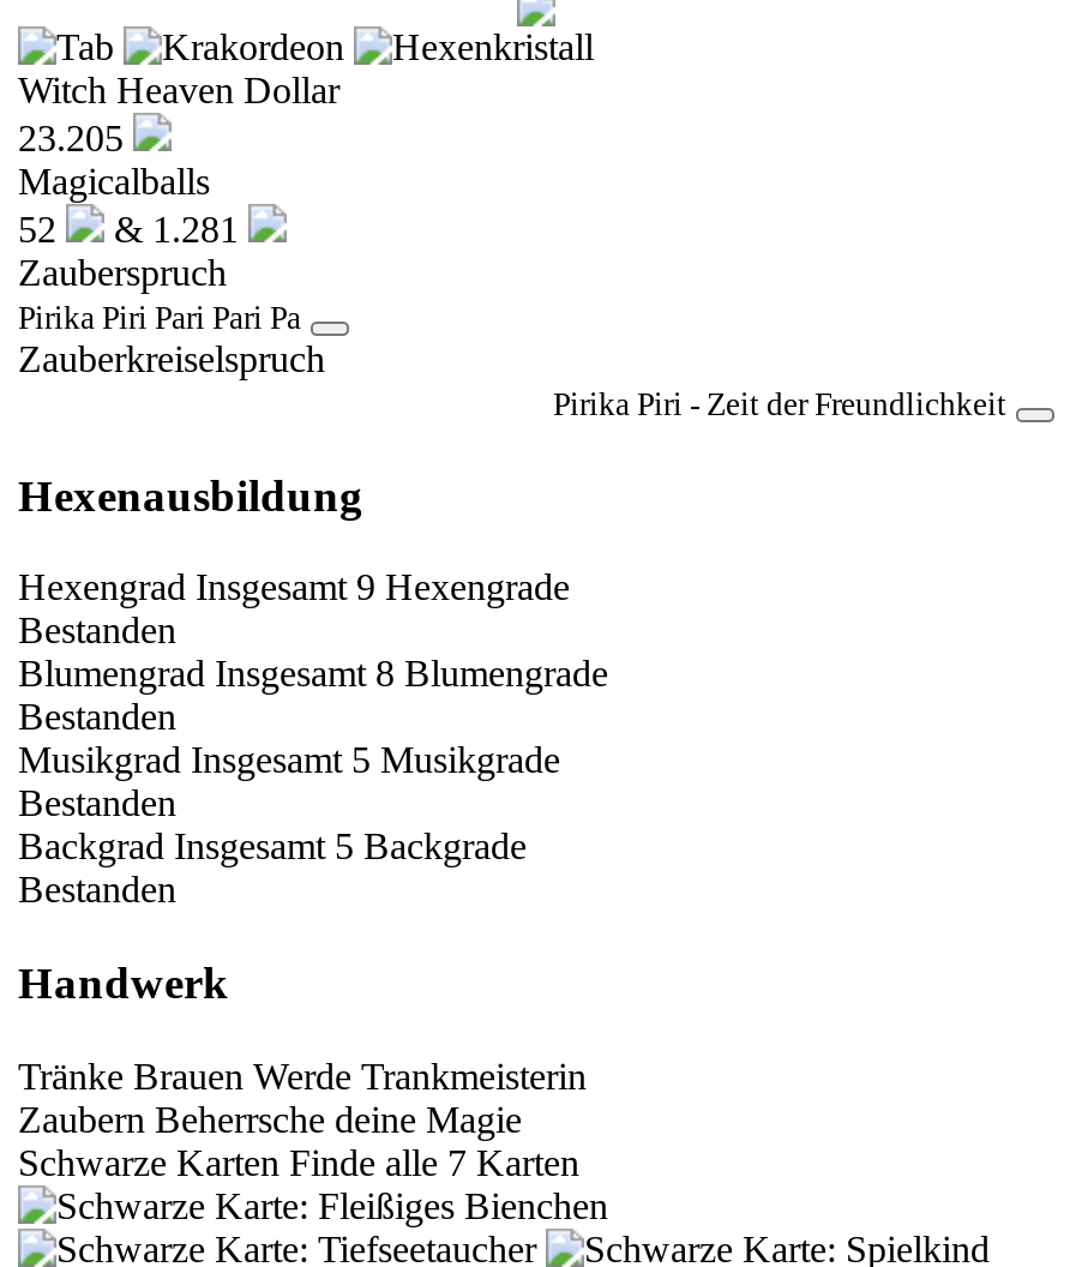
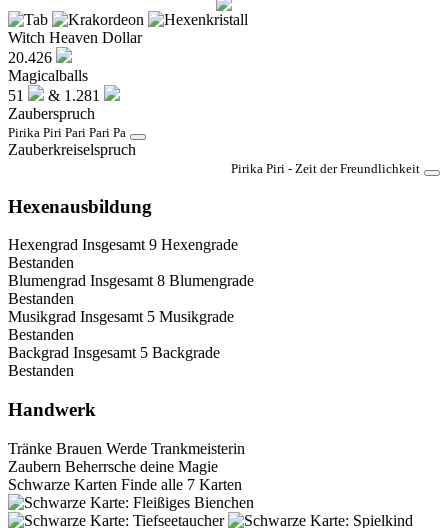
- 23.205
+ 20.426

- 52 & 1.281
+ 51 & 1.281
